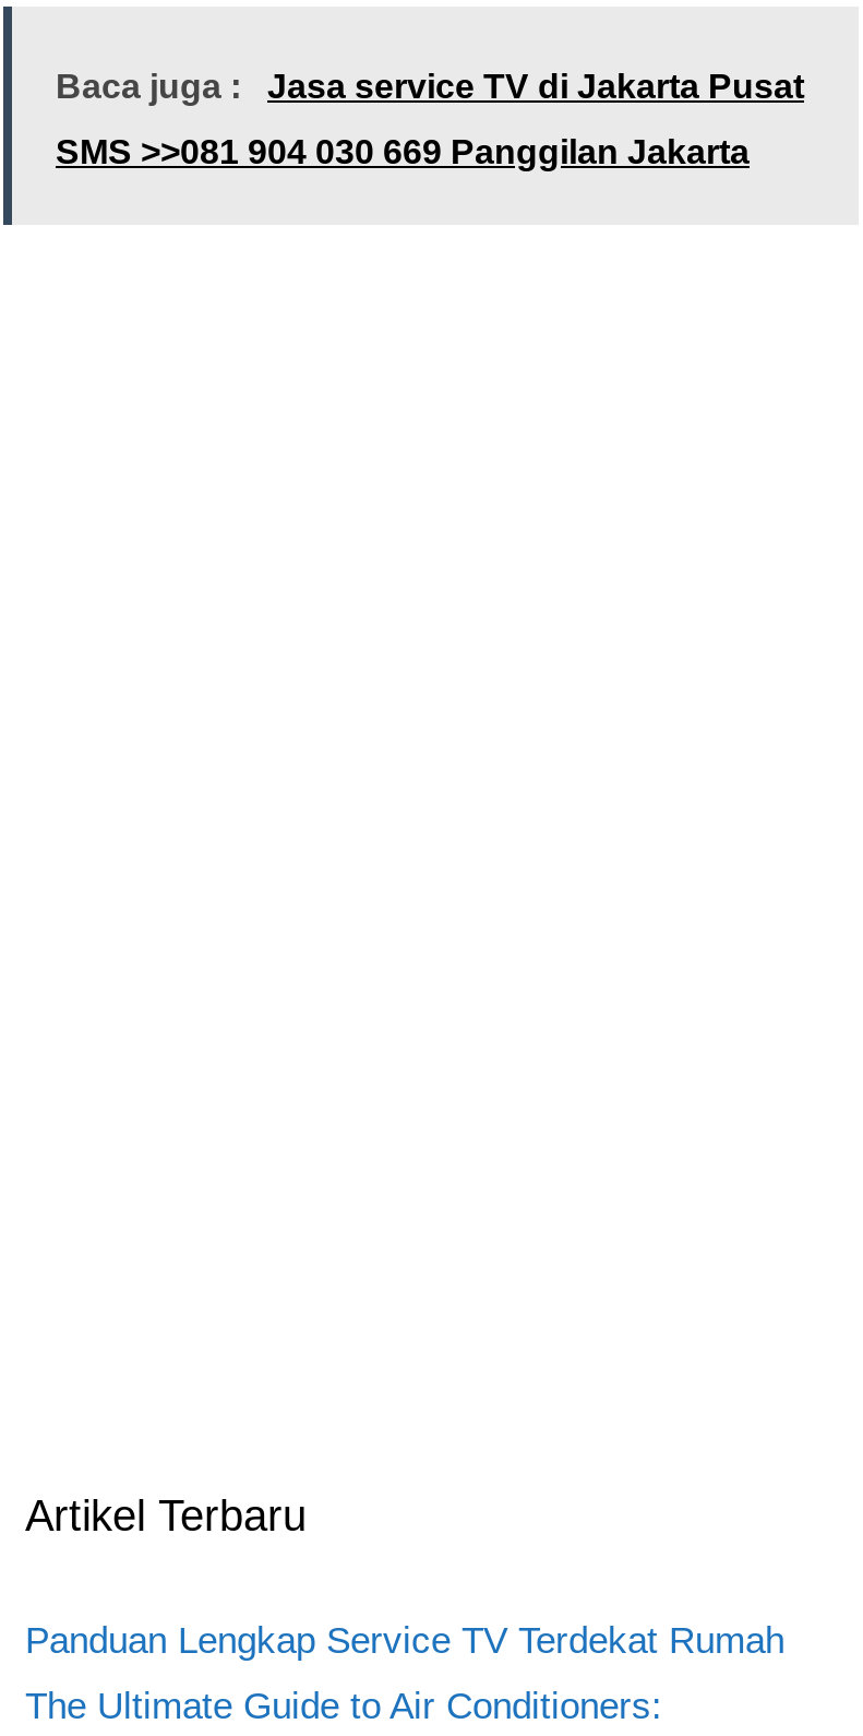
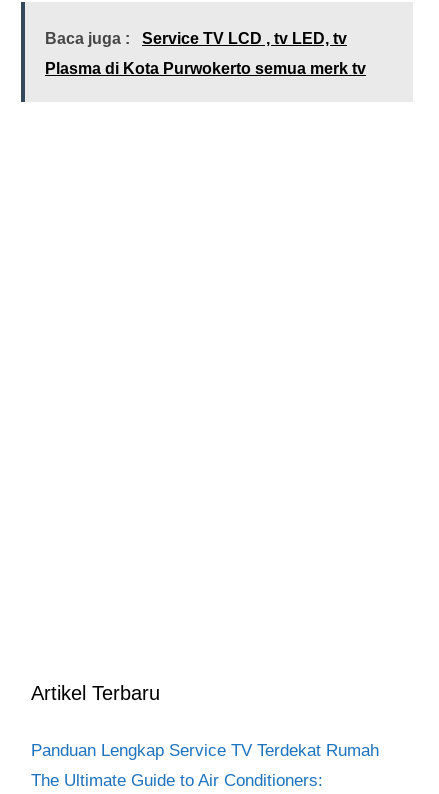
- Jasa service TV di Jakarta Pusat
+ Service TV LCD , tv LED, tv

- SMS >>081 904 030 669 Panggilan Jakarta
+ Plasma di Kota Purwokerto semua merk tv
